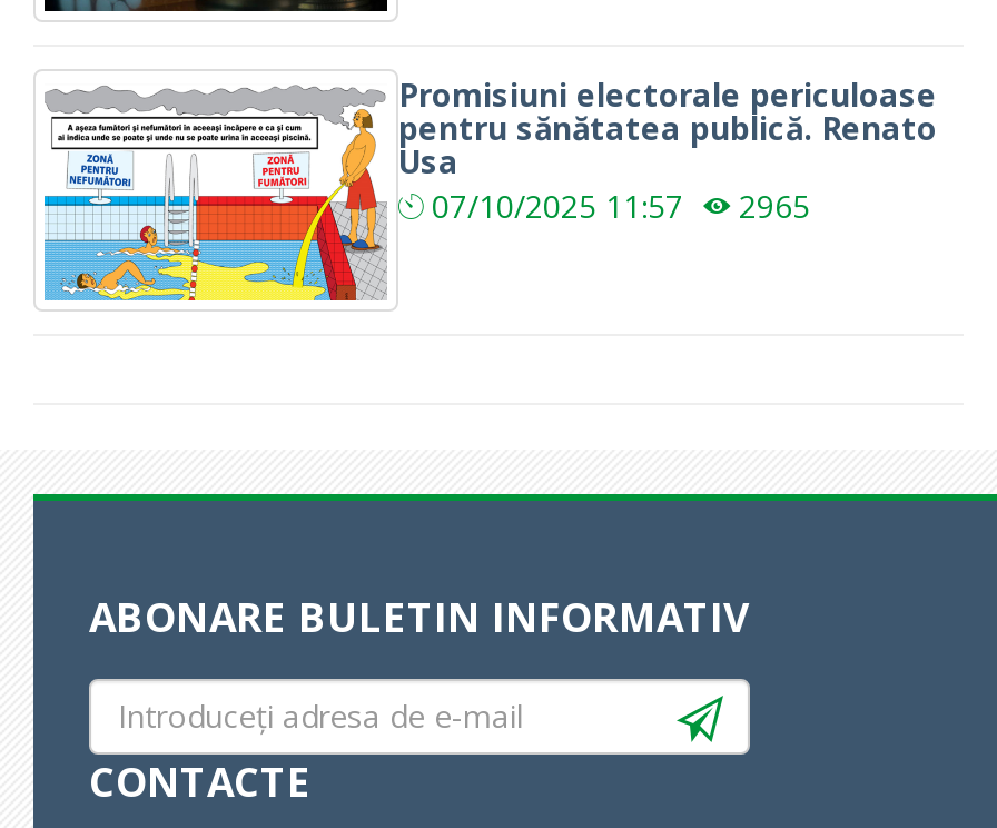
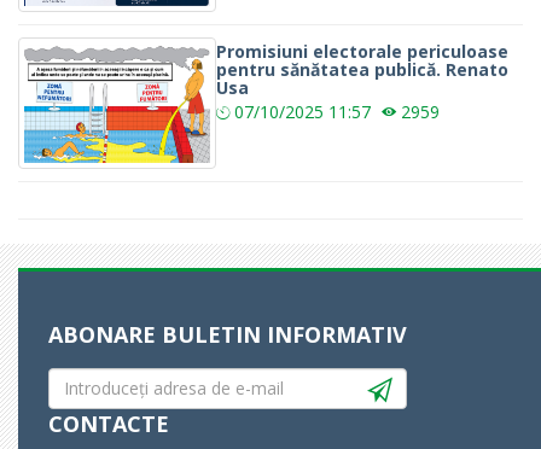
- 07/10/2025 11:57 2965
+ 07/10/2025 11:57 2959
